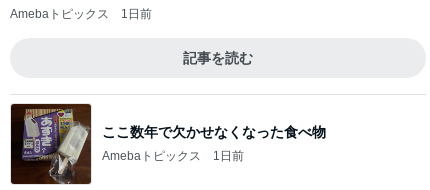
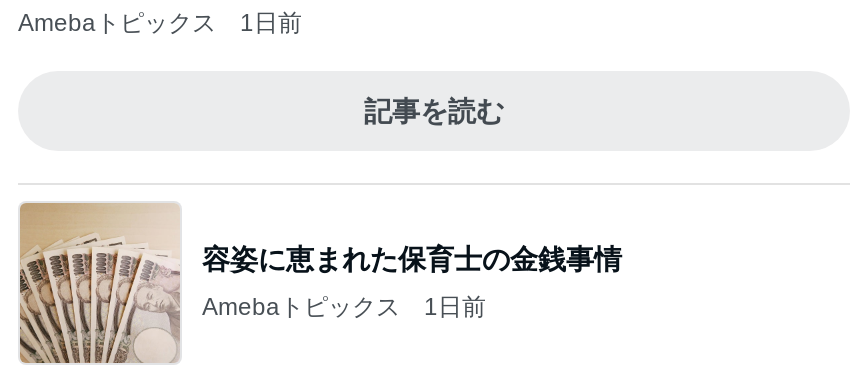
- [image]
- ここ数年で欠かせなくなった食べ物
+ [image]
+ 容姿に恵まれた保育士の金銭事情
